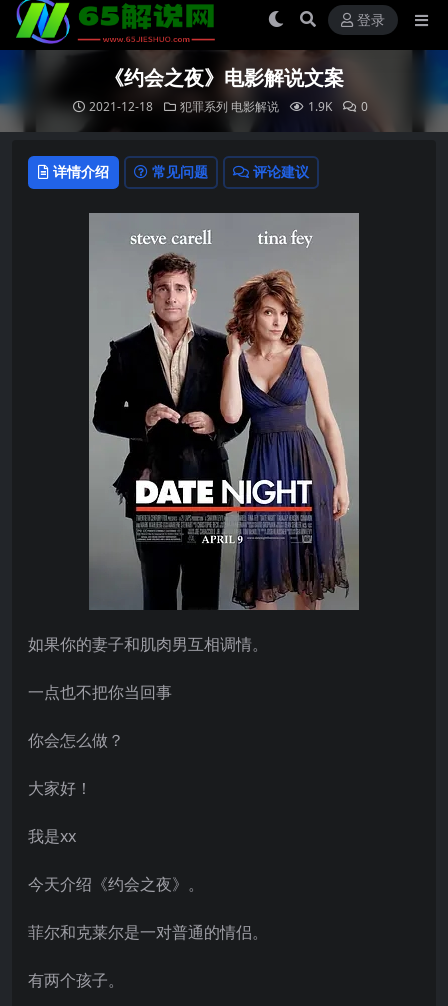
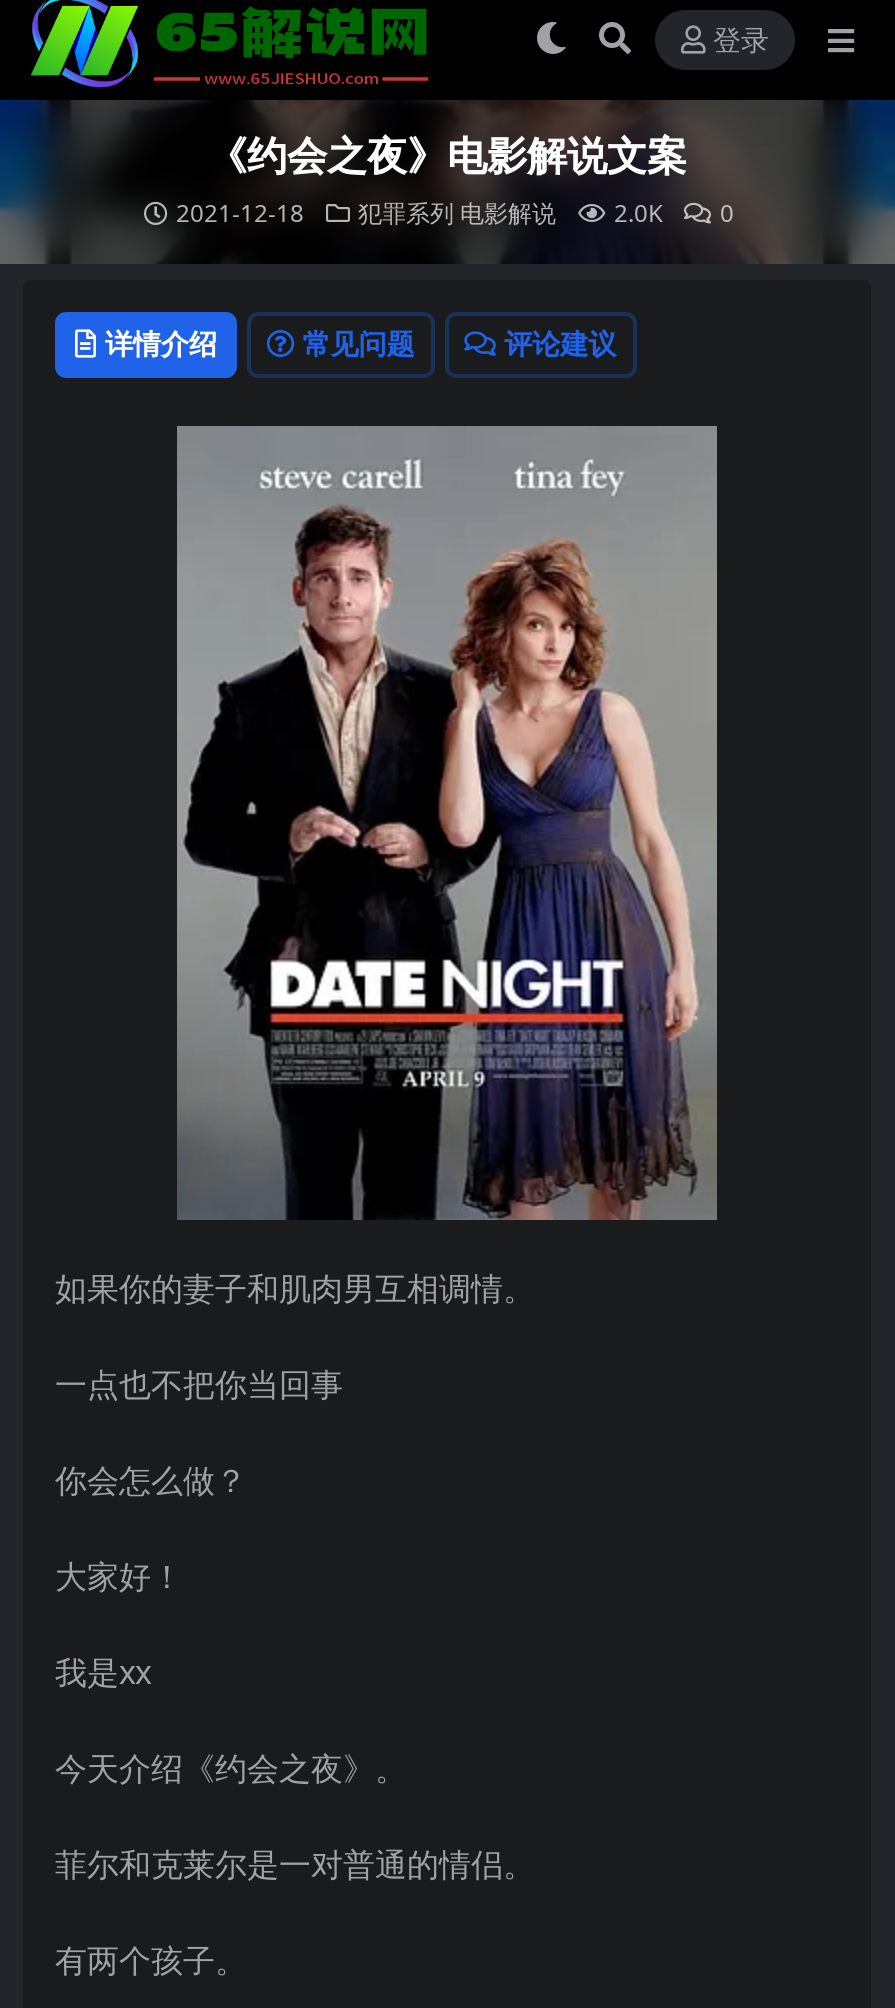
- 2021-12-18 犯罪系列 电影解说 1.9K 0
+ 2021-12-18 犯罪系列 电影解说 2.0K 0
